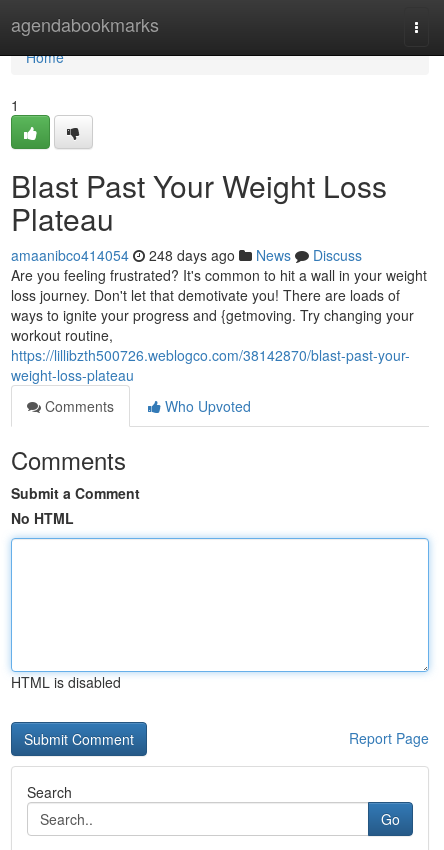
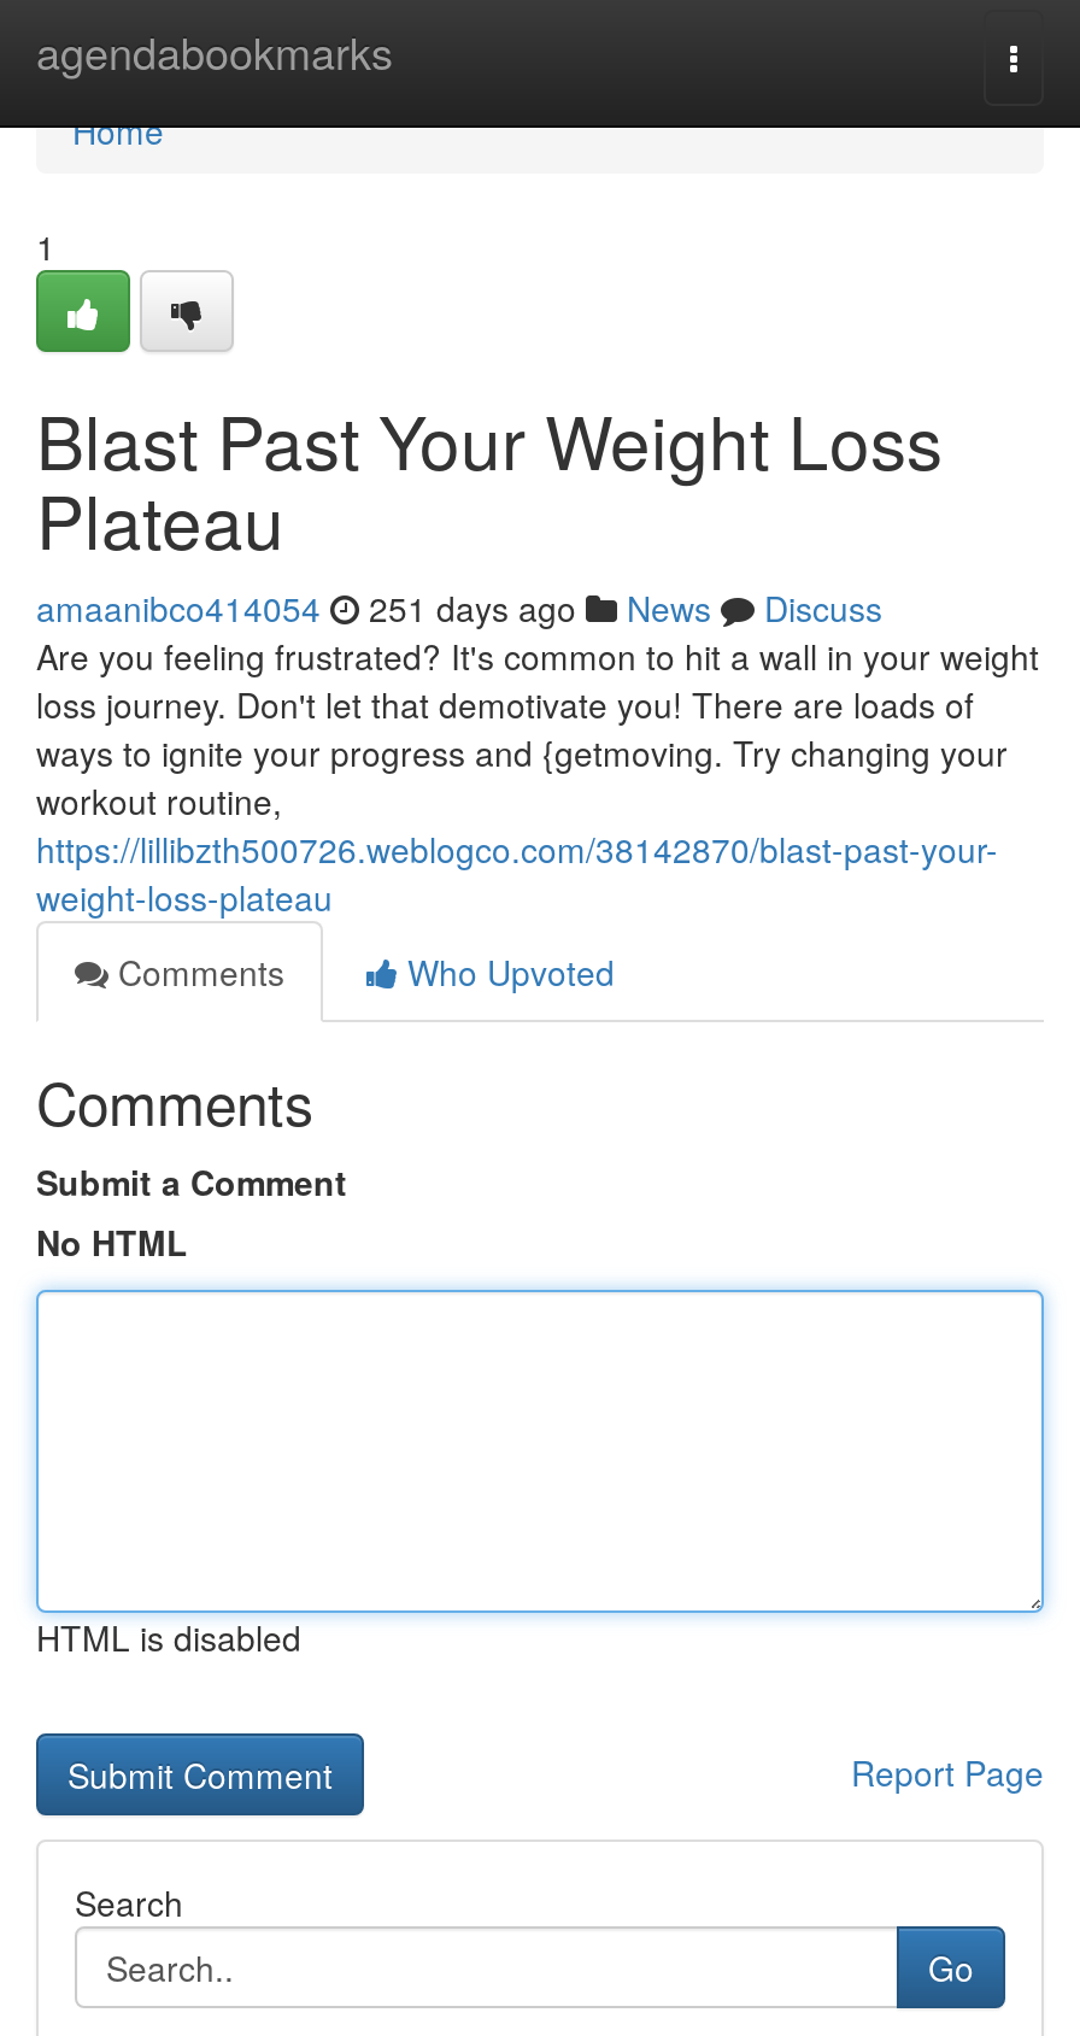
- amaanibco414054 248 days ago News Discuss
+ amaanibco414054 251 days ago News Discuss
